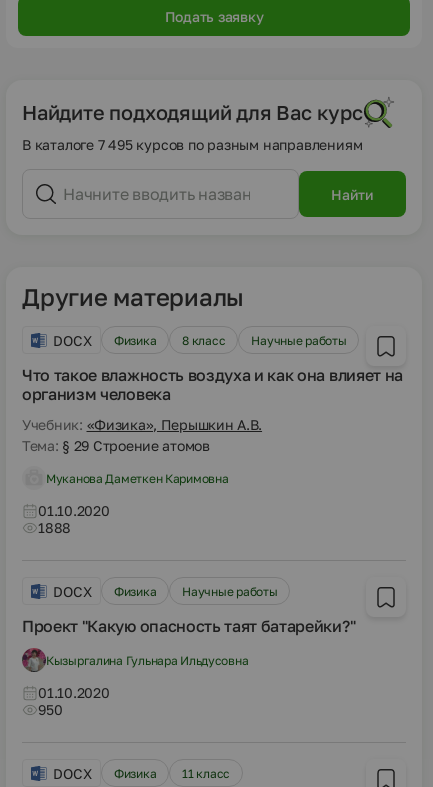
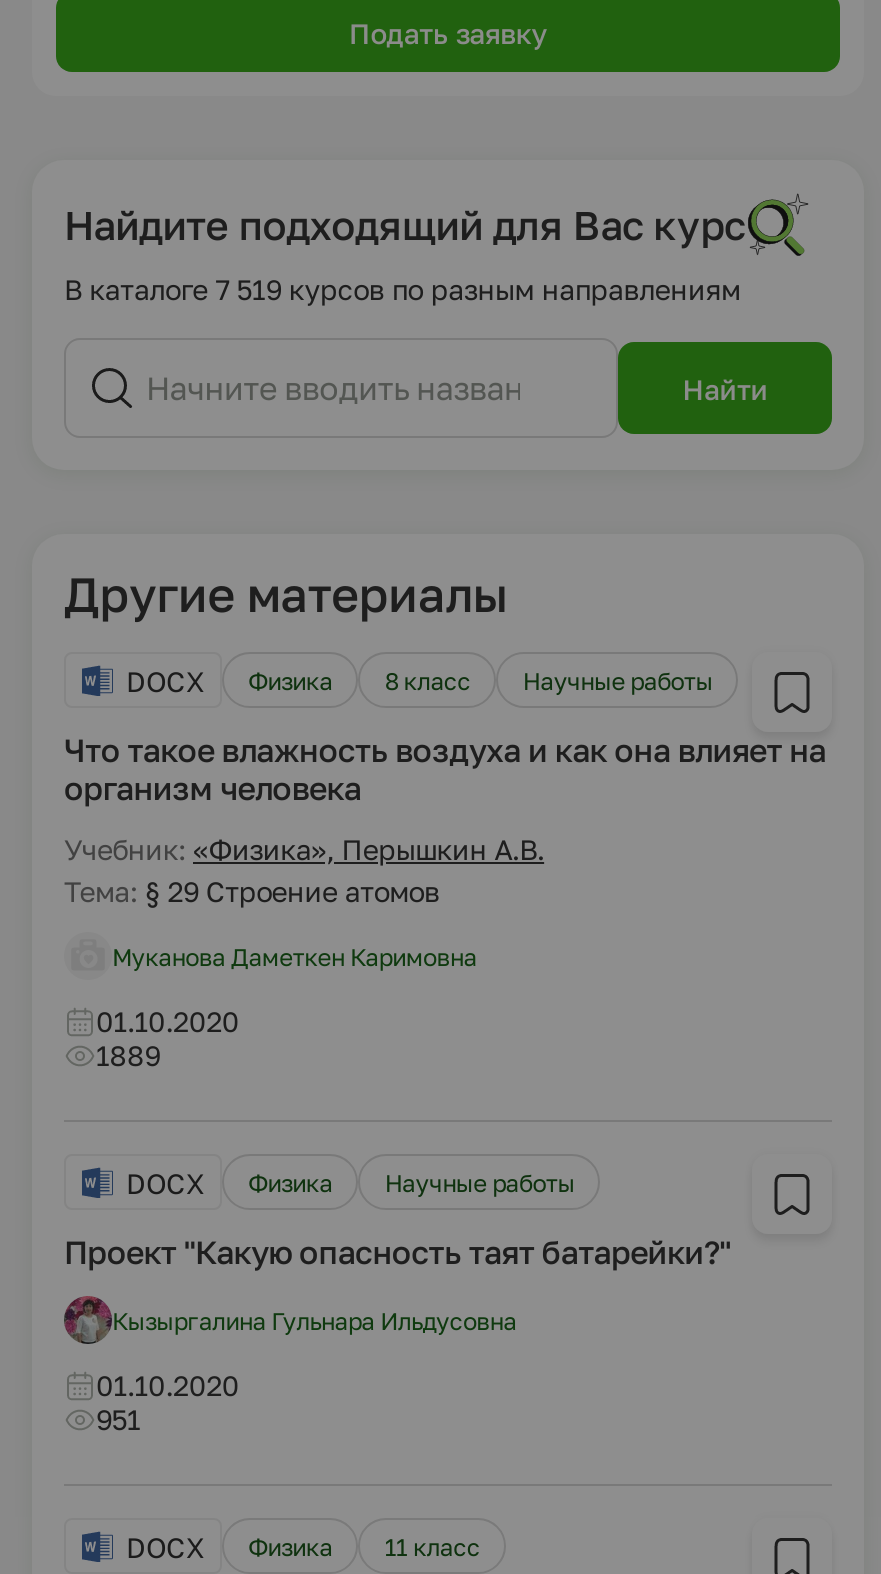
- В каталоге 7 495 курсов по разным направлениям
+ В каталоге 7 519 курсов по разным направлениям

- 1888
+ 1889

- 950
+ 951
